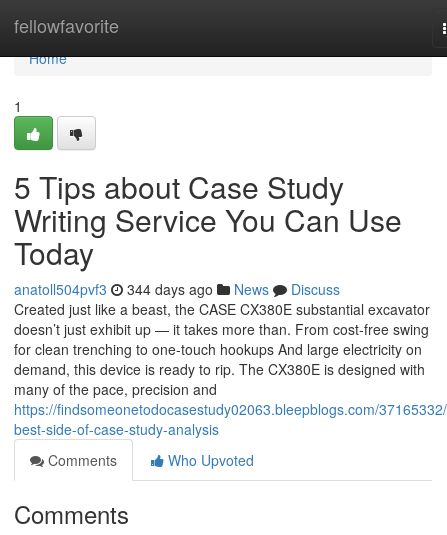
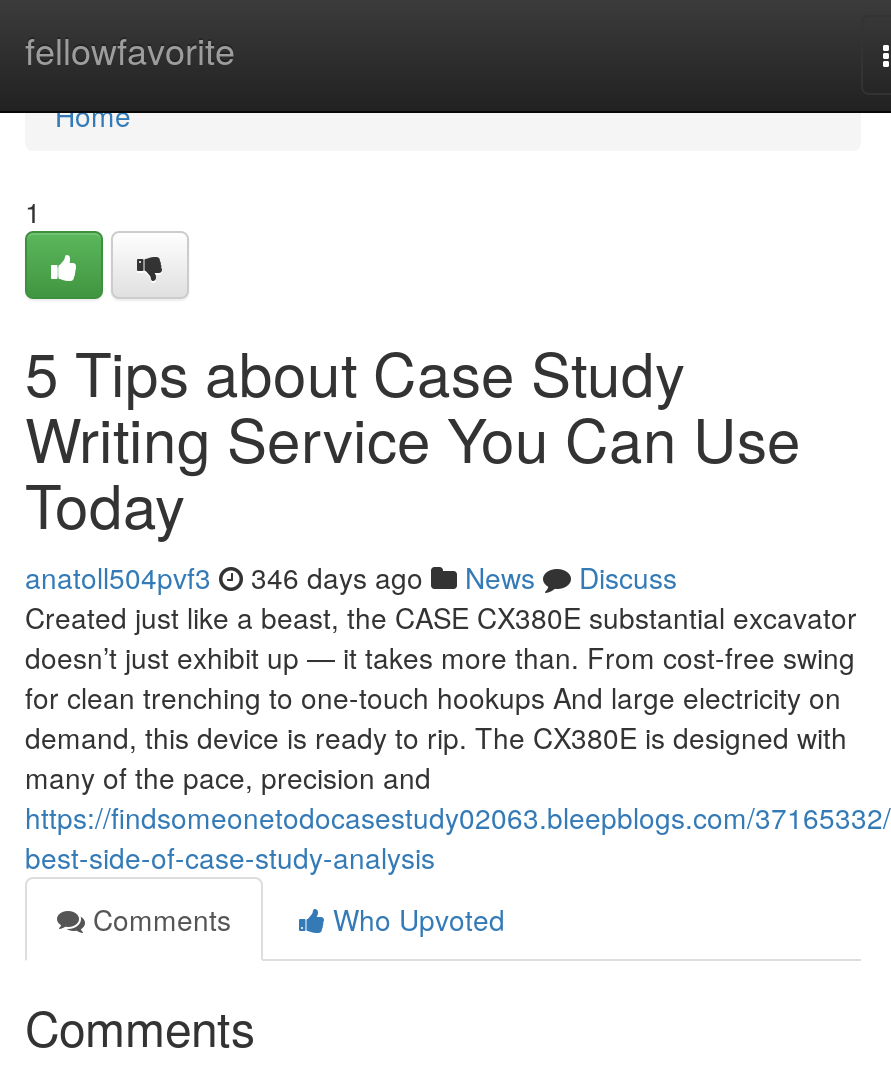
- anatoll504pvf3 344 days ago News Discuss
+ anatoll504pvf3 346 days ago News Discuss
